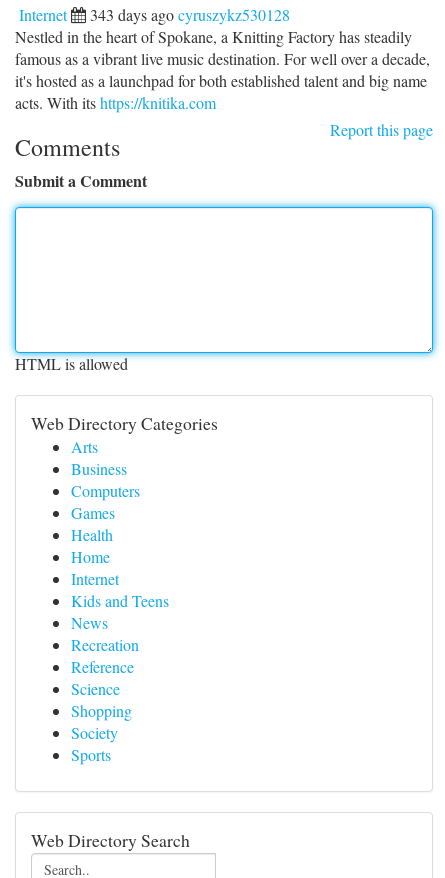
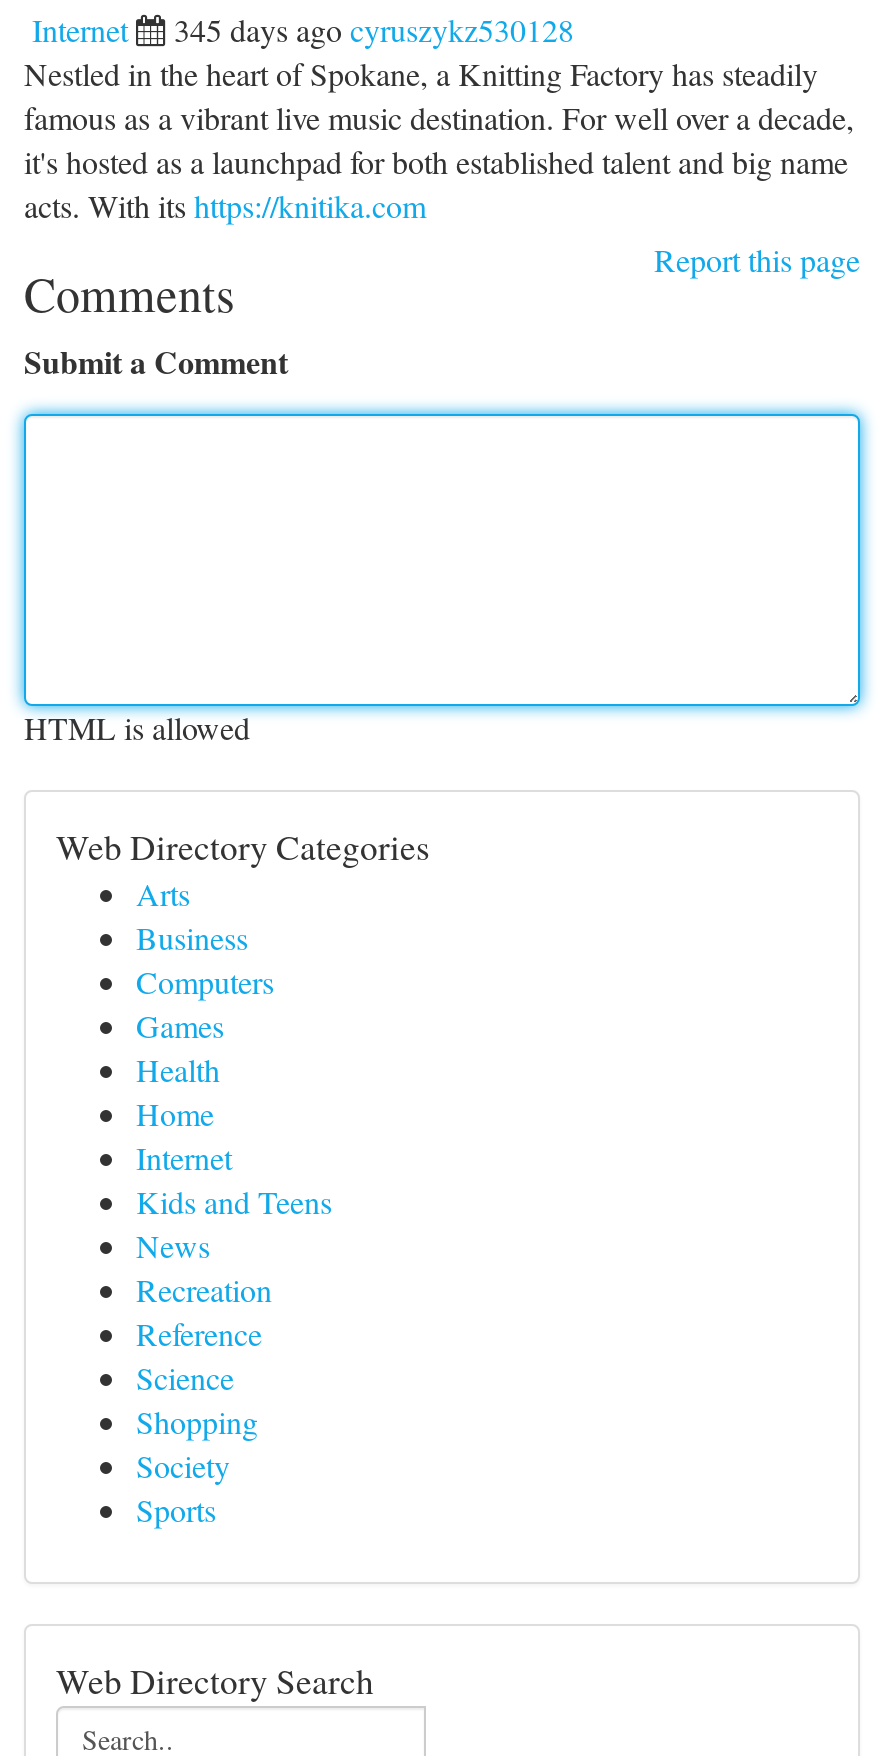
- 343 days ago cyruszykz530128
+ 345 days ago cyruszykz530128
